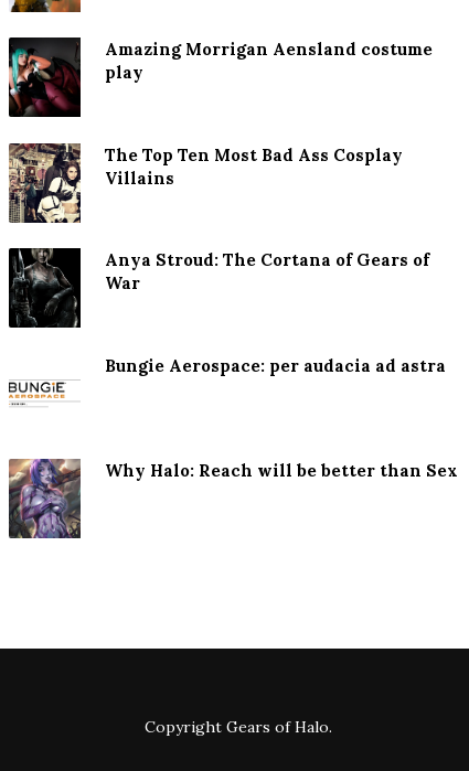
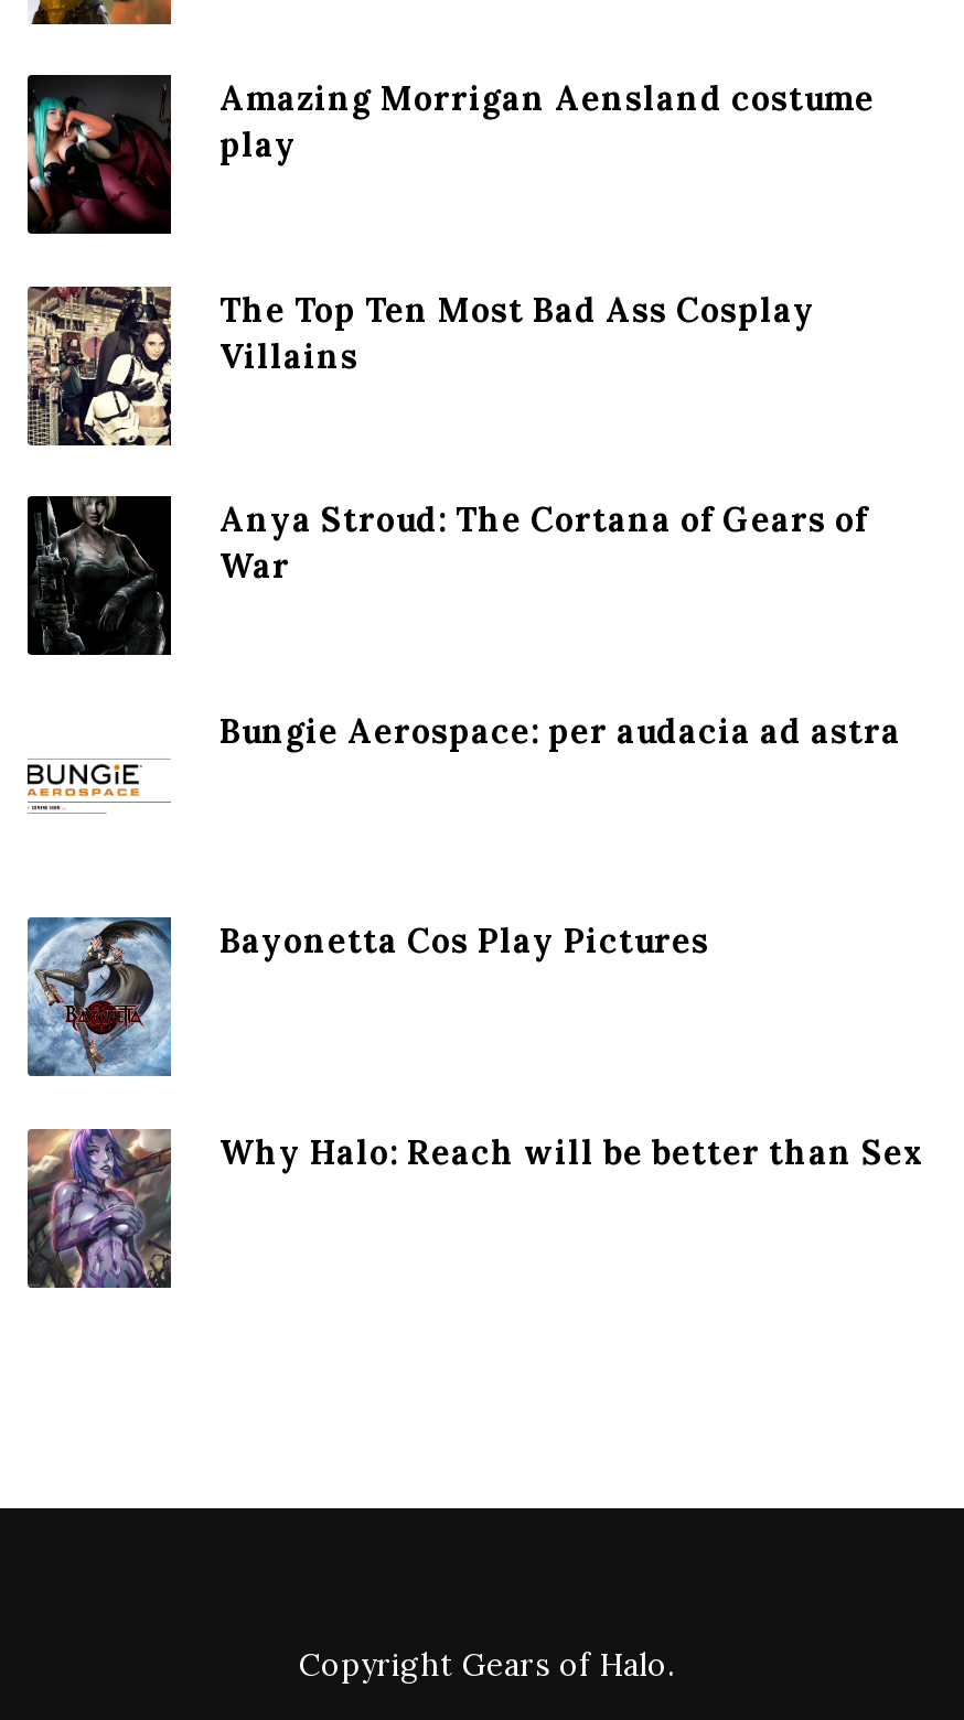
+ [image]
+ Bayonetta Cos Play Pictures
